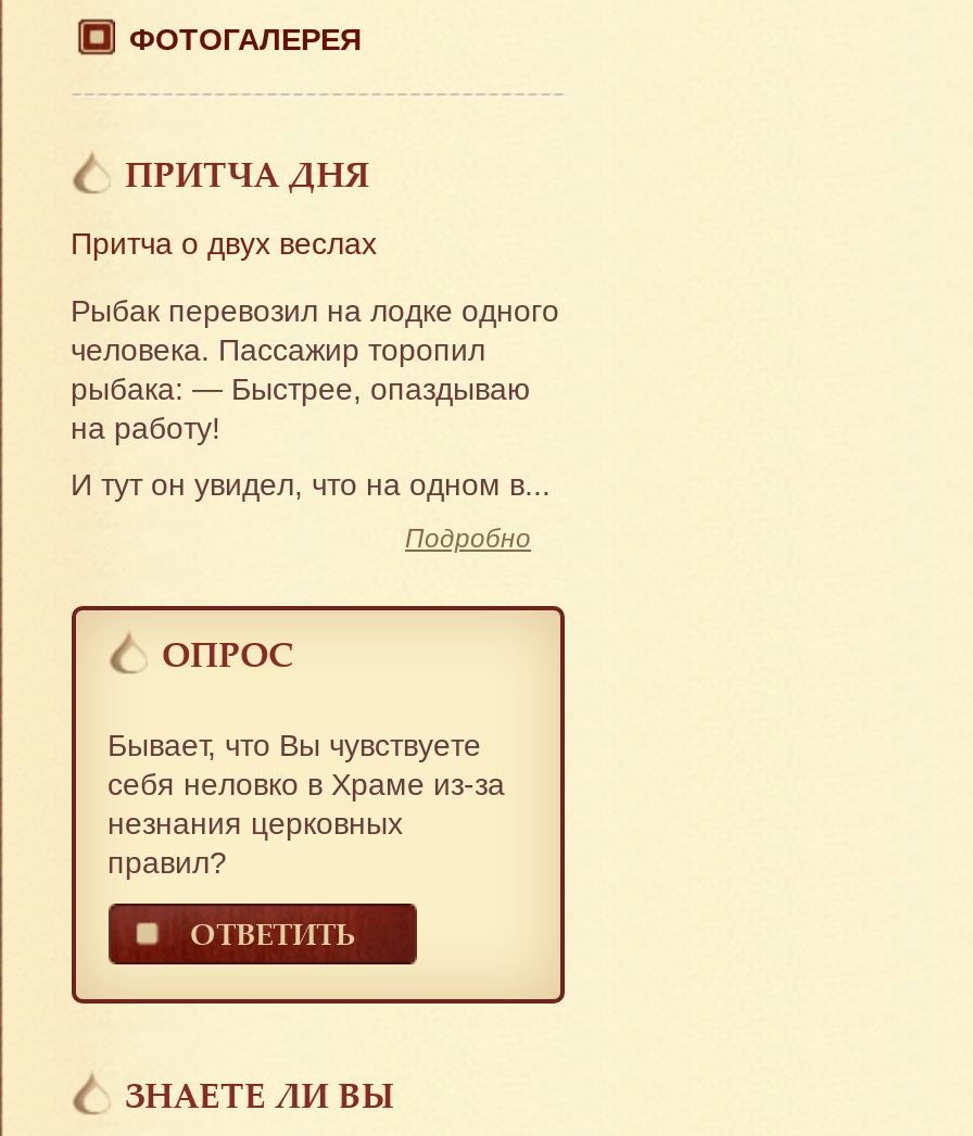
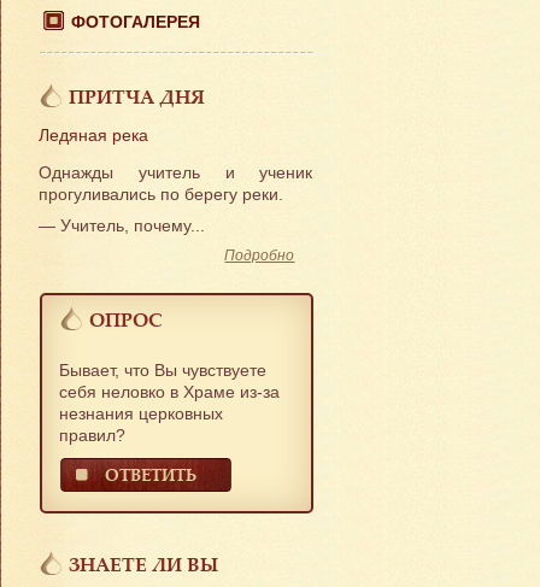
- Притча о двух веслах
+ Ледяная река

- Рыбак перевозил на лодке одного
- человека. Пассажир торопил
- рыбака: — Быстрее, опаздываю
- на работу!
+ Однажды учитель и ученик
+ прогуливались по берегу реки.

- И тут он увидел, что на одном в...
+ — Учитель, почему...
